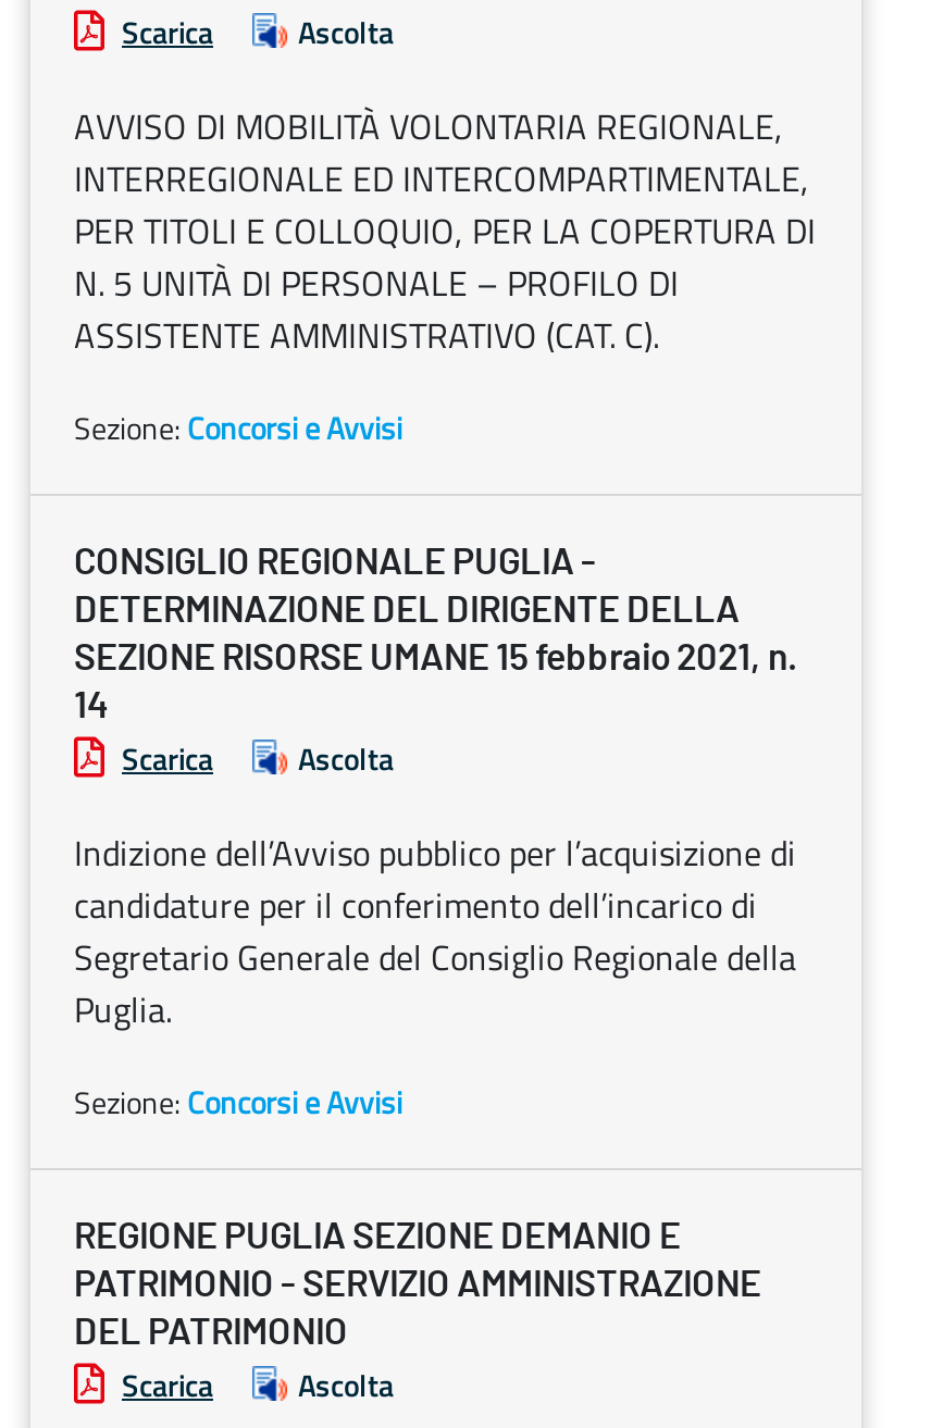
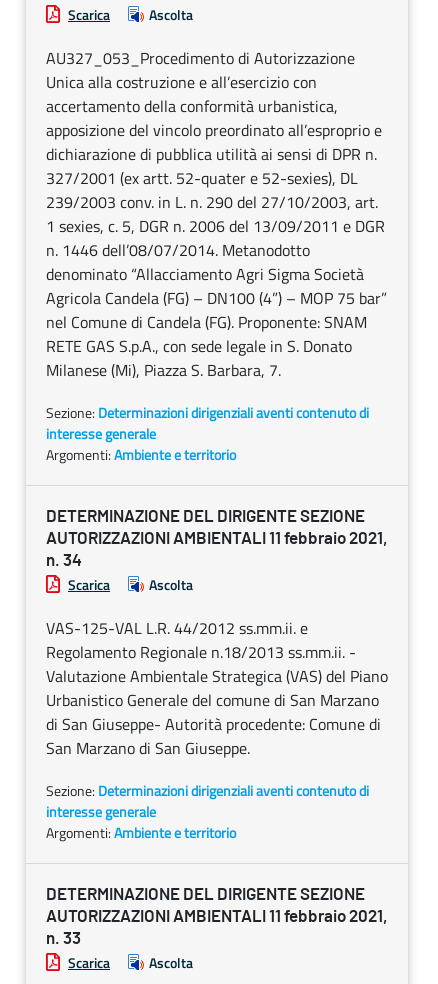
- AVVISO DI MOBILITÀ VOLONTARIA REGIONALE,
- INTERREGIONALE ED INTERCOMPARTIMENTALE,
- PER TITOLI E COLLOQUIO, PER LA COPERTURA DI
- N. 5 UNITÀ DI PERSONALE – PROFILO DI
- ASSISTENTE AMMINISTRATIVO (CAT. C).
+ AU327_053_Procedimento di Autorizzazione
+ Unica alla costruzione e all’esercizio con
+ accertamento della conformità urbanistica,
+ apposizione del vincolo preordinato all’esproprio e
+ dichiarazione di pubblica utilità ai sensi di DPR n.
+ 327/2001 (ex artt. 52-quater e 52-sexies), DL
+ 239/2003 conv. in L. n. 290 del 27/10/2003, art.
+ 1 sexies, c. 5, DGR n. 2006 del 13/09/2011 e DGR
+ n. 1446 dell’08/07/2014. Metanodotto
+ denominato “Allacciamento Agri Sigma Società
+ Agricola Candela (FG) – DN100 (4”) – MOP 75 bar”
+ nel Comune di Candela (FG). Proponente: SNAM
+ RETE GAS S.p.A., con sede legale in S. Donato
+ Milanese (Mi), Piazza S. Barbara, 7.

- Sezione: Concorsi e Avvisi
+ Sezione: Determinazioni dirigenziali aventi contenuto di
+ interesse generale
+ Argomenti: Ambiente e territorio

- CONSIGLIO REGIONALE PUGLIA -
- DETERMINAZIONE DEL DIRIGENTE DELLA
- SEZIONE RISORSE UMANE 15 febbraio 2021, n.
- 14
+ DETERMINAZIONE DEL DIRIGENTE SEZIONE
+ AUTORIZZAZIONI AMBIENTALI 11 febbraio 2021,
+ n. 34

- Indizione dell’Avviso pubblico per l’acquisizione di
- candidature per il conferimento dell’incarico di
- Segretario Generale del Consiglio Regionale della
- Puglia.
+ VAS-125-VAL L.R. 44/2012 ss.mm.ii. e
+ Regolamento Regionale n.18/2013 ss.mm.ii. -
+ Valutazione Ambientale Strategica (VAS) del Piano
+ Urbanistico Generale del comune di San Marzano
+ di San Giuseppe- Autorità procedente: Comune di
+ San Marzano di San Giuseppe.

- Sezione: Concorsi e Avvisi
+ Sezione: Determinazioni dirigenziali aventi contenuto di
+ interesse generale
+ Argomenti: Ambiente e territorio

- REGIONE PUGLIA SEZIONE DEMANIO E
- PATRIMONIO - SERVIZIO AMMINISTRAZIONE
- DEL PATRIMONIO
+ DETERMINAZIONE DEL DIRIGENTE SEZIONE
+ AUTORIZZAZIONI AMBIENTALI 11 febbraio 2021,
+ n. 33
